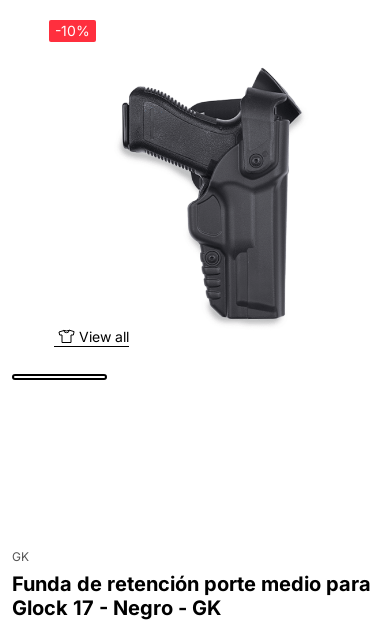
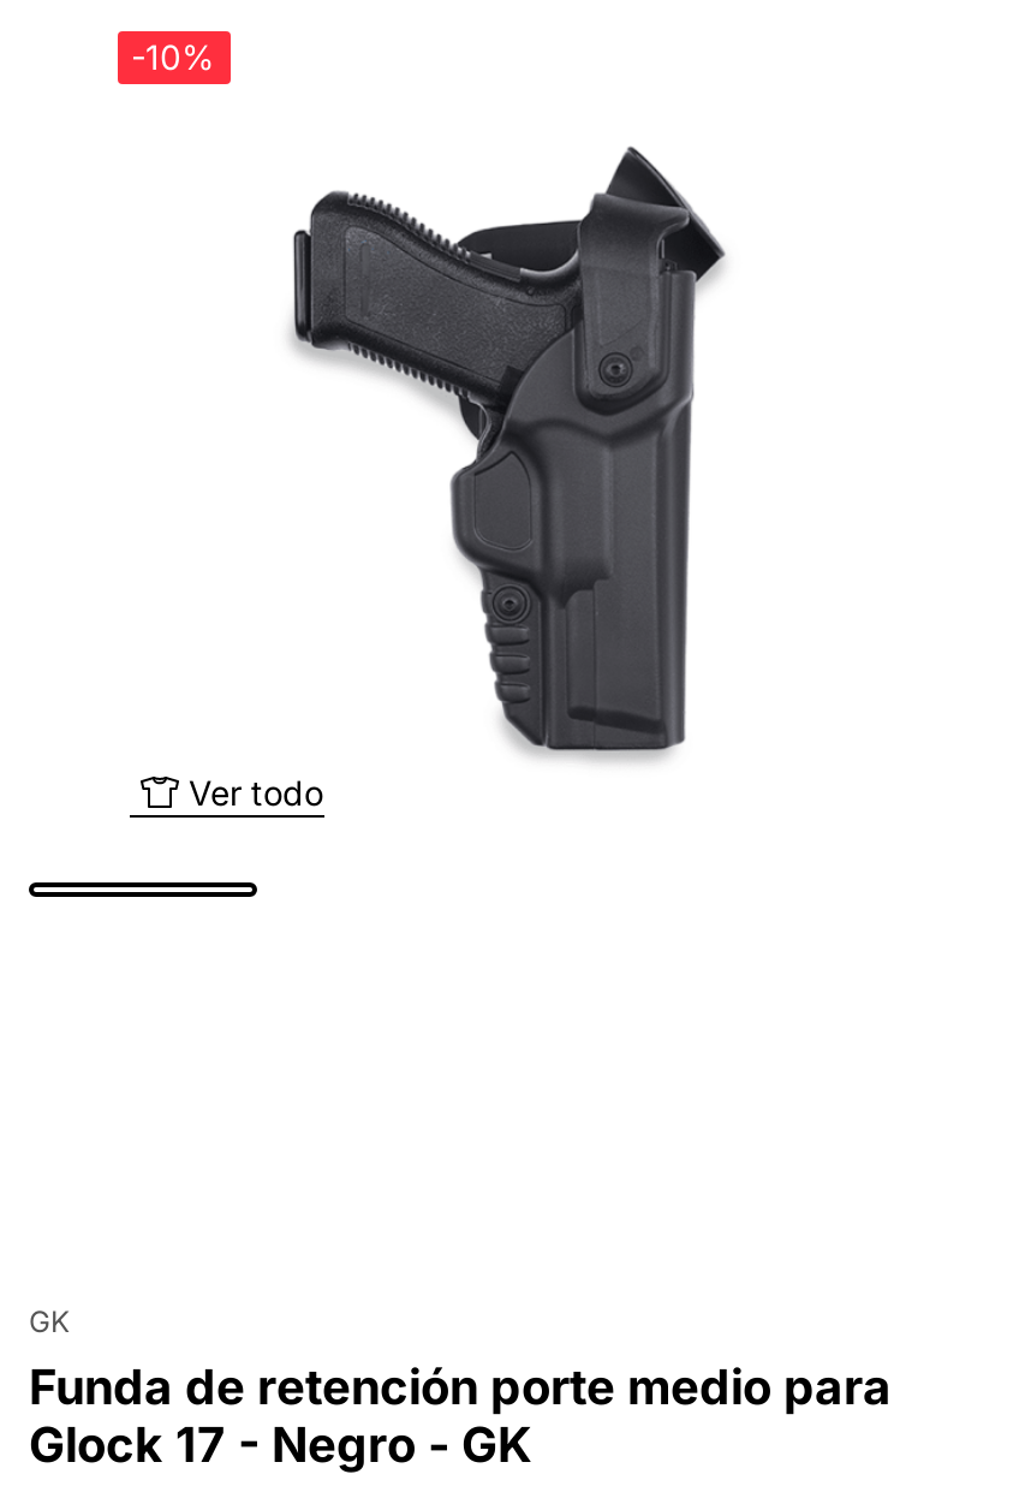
- View all
+ Ver todo
